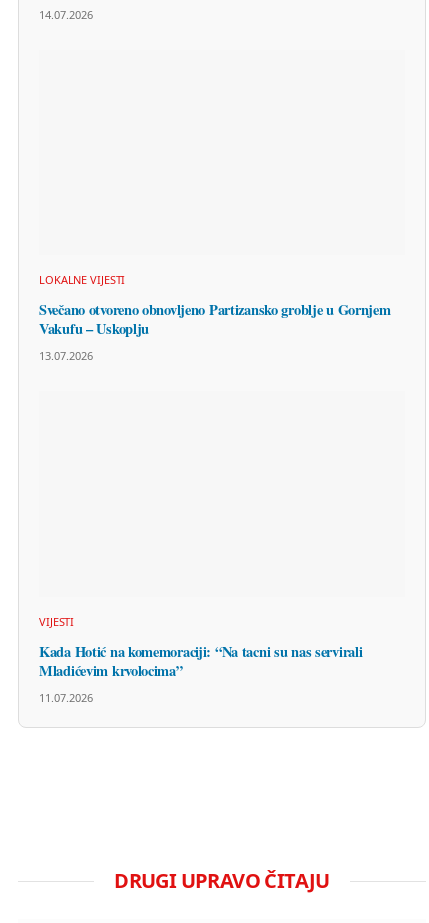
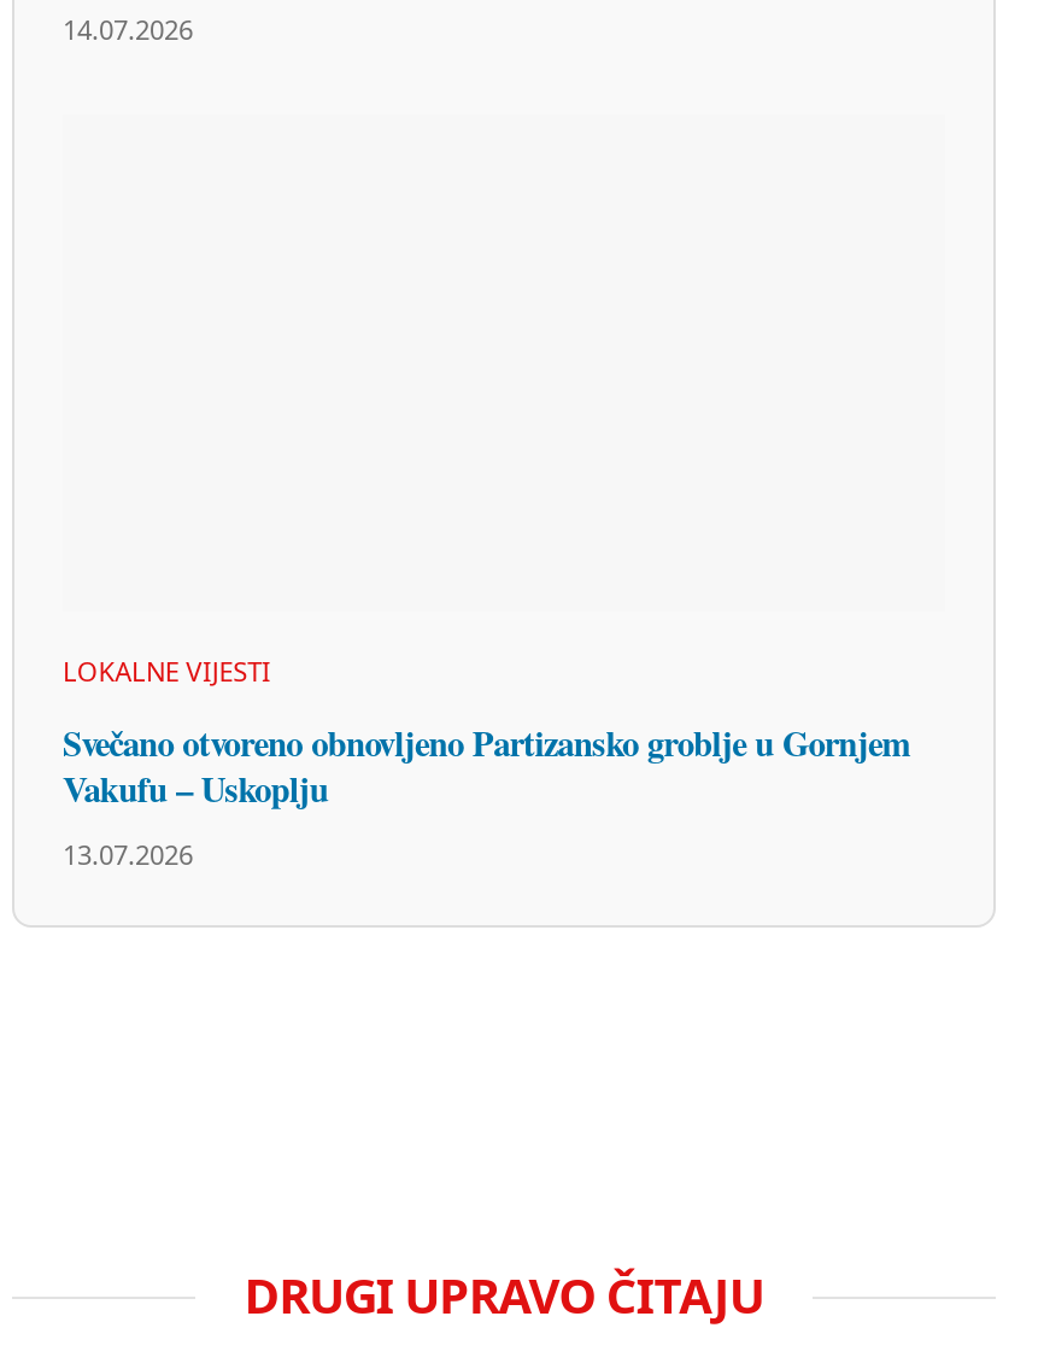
- VIJESTI
- Kada Hotić na komemoraciji: “Na tacni su nas servirali
- Mladićevim krvolocima”
- 11.07.2026
